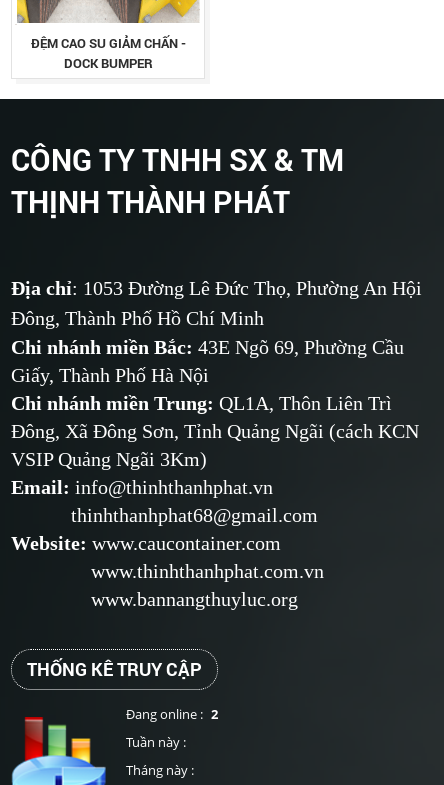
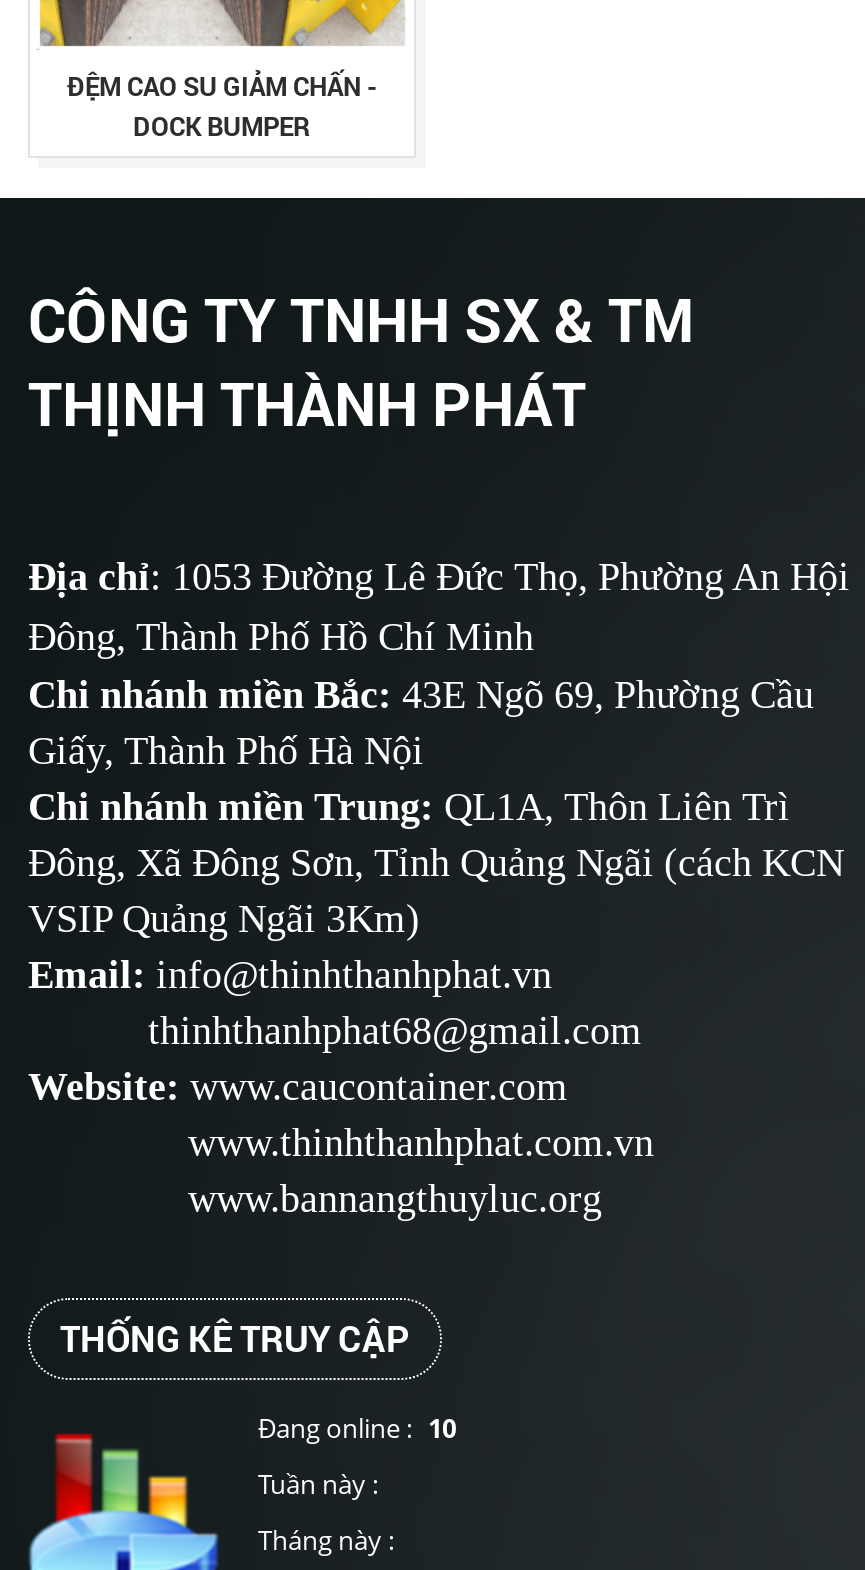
- Đang online : 2
+ Đang online : 10
